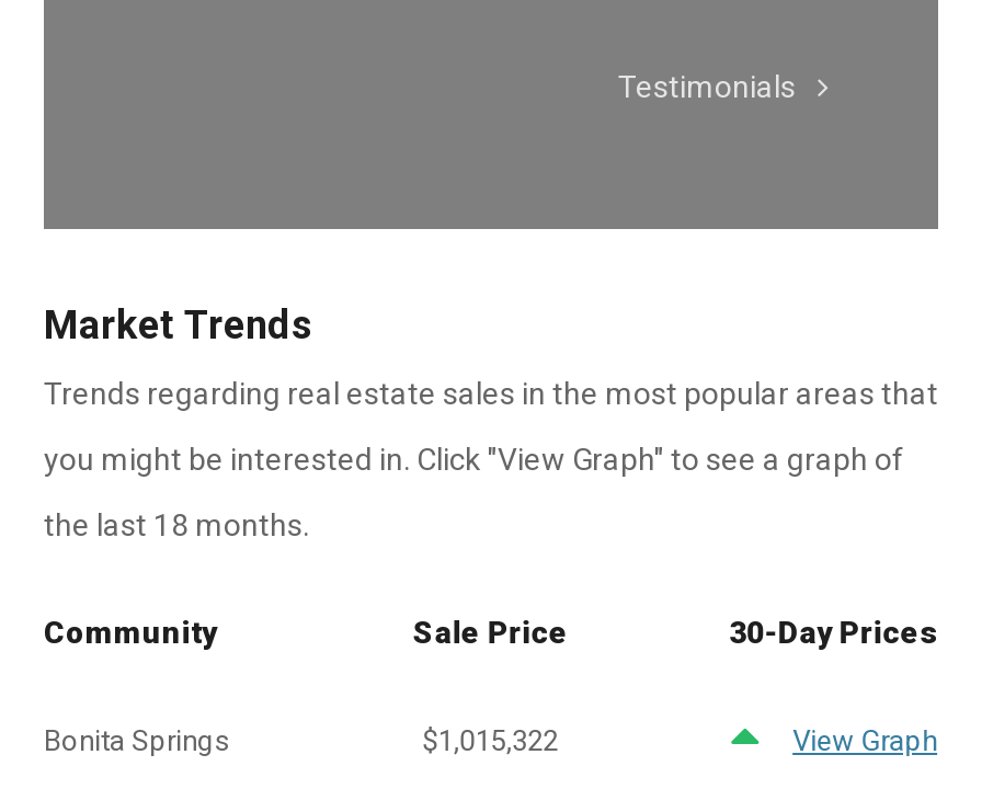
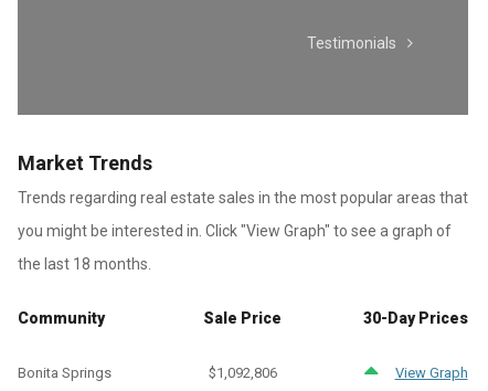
- $1,015,322
+ $1,092,806
